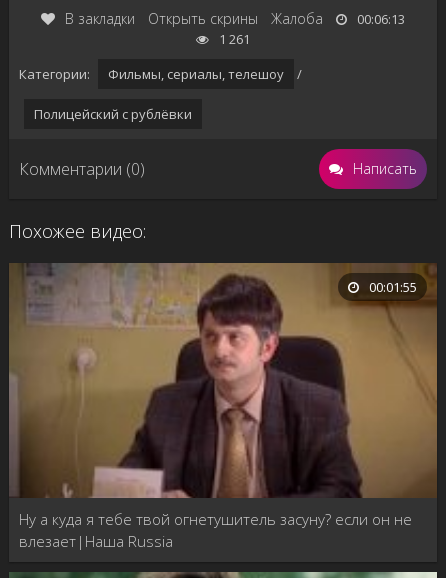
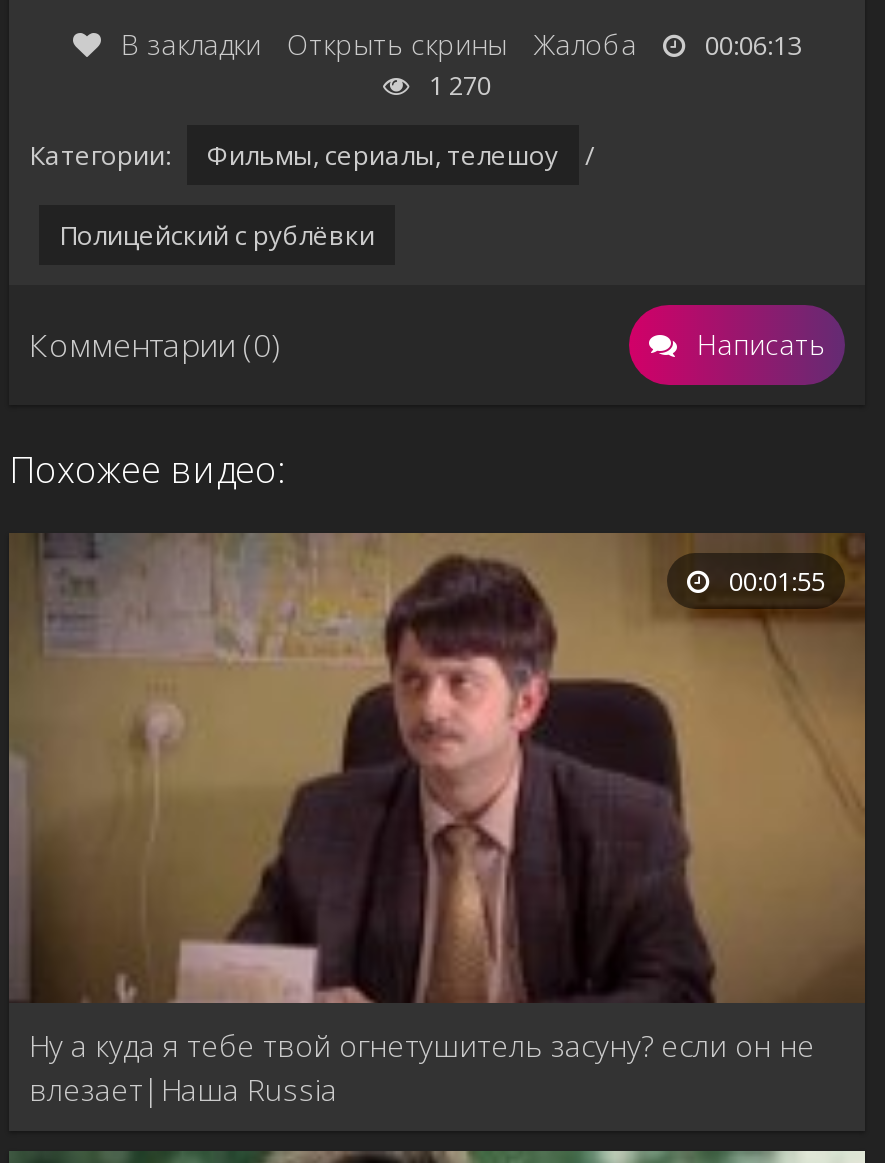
- 1 261
+ 1 270
